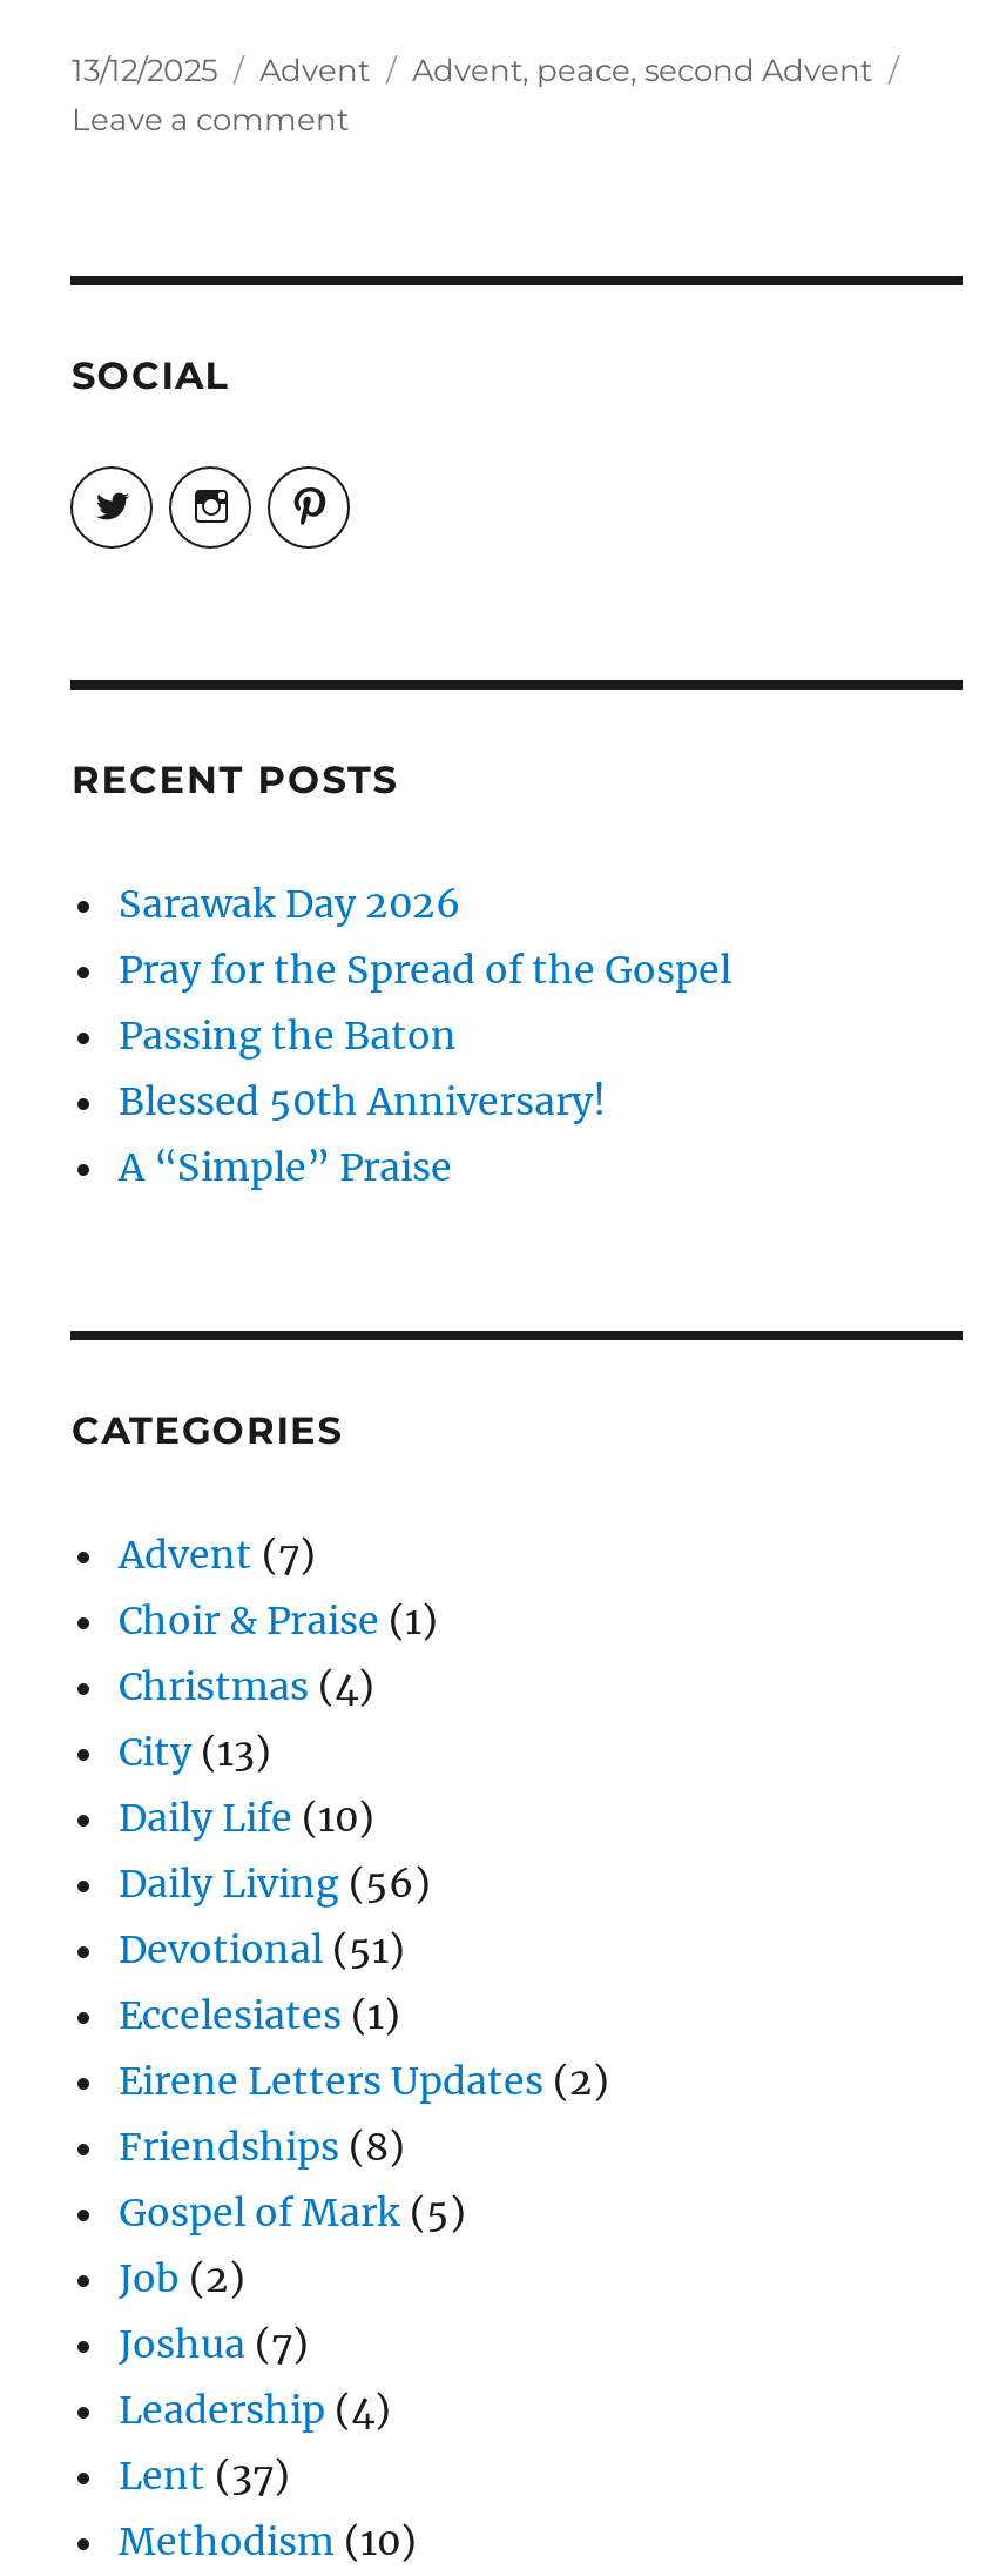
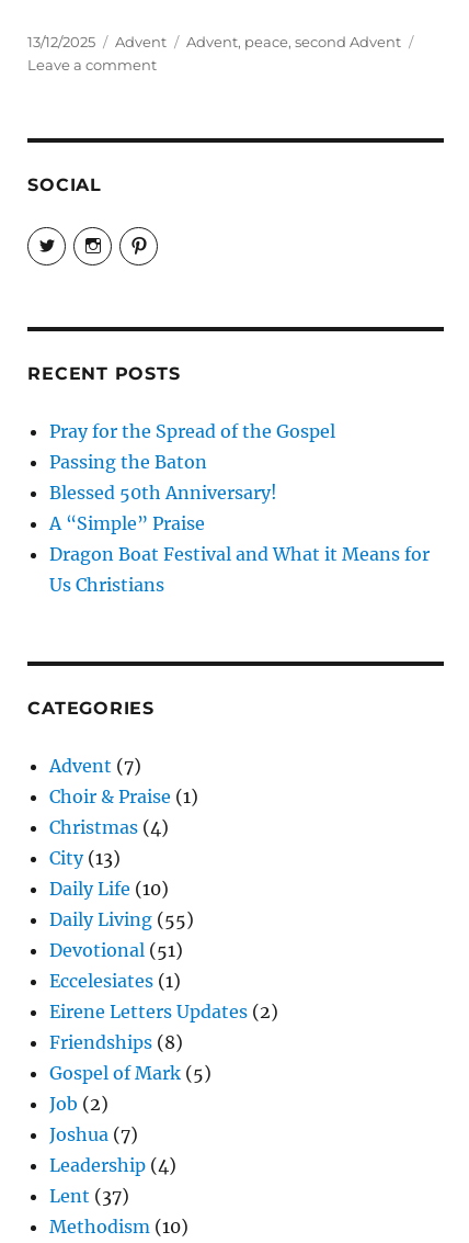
- Sarawak Day 2026

moved up: Pray for the Spread of the Gospel | Passing the Baton | Blessed 50th Anniversary! | A “Simple” Praise

+ Dragon Boat Festival and What it Means for
+ Us Christians

- Daily Living (56)
+ Daily Living (55)
